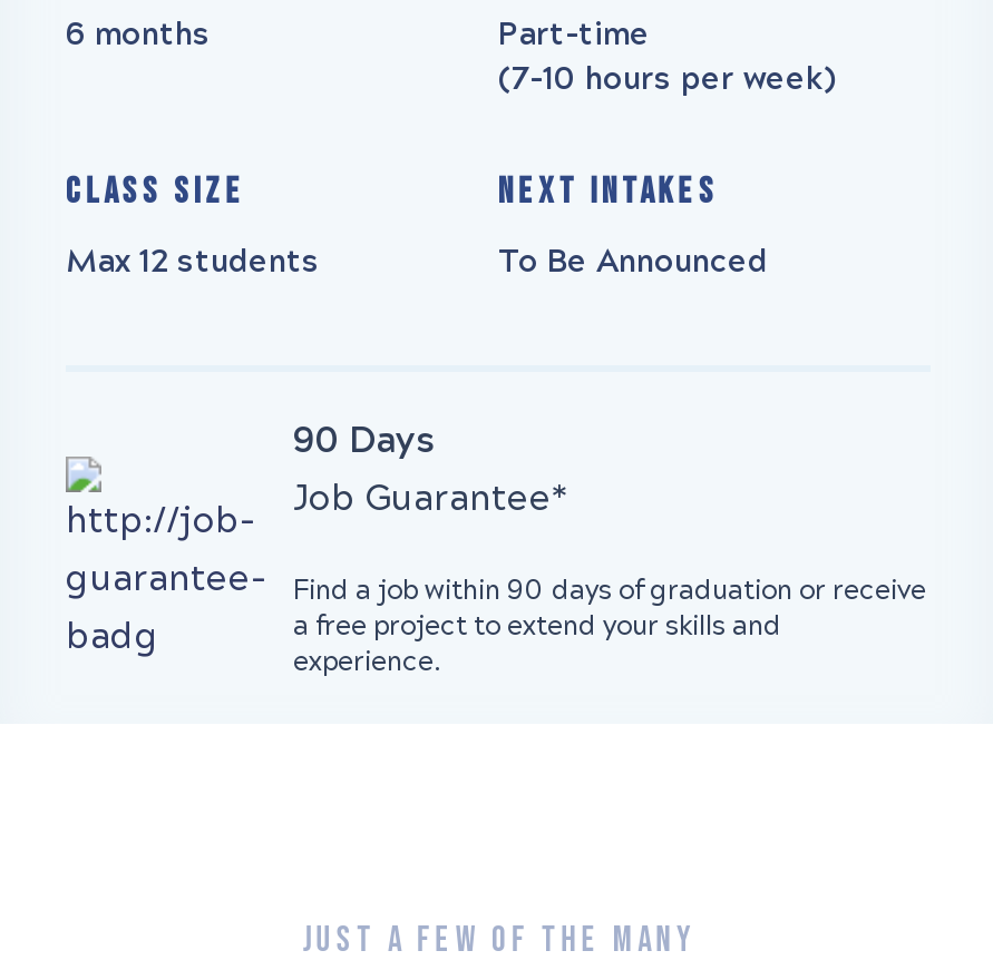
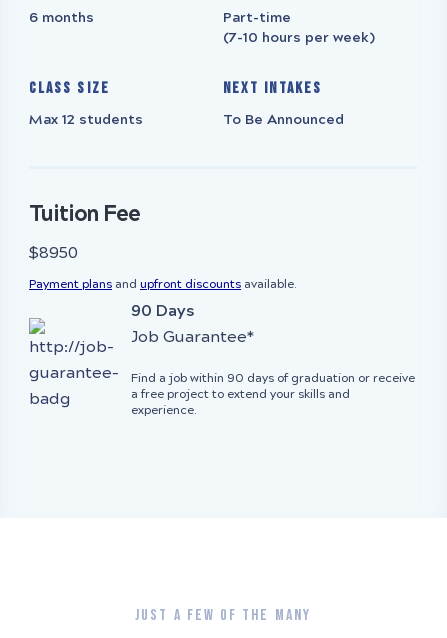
+ Tuition Fee
+ $8950
+ Payment plans and upfront discounts available.
